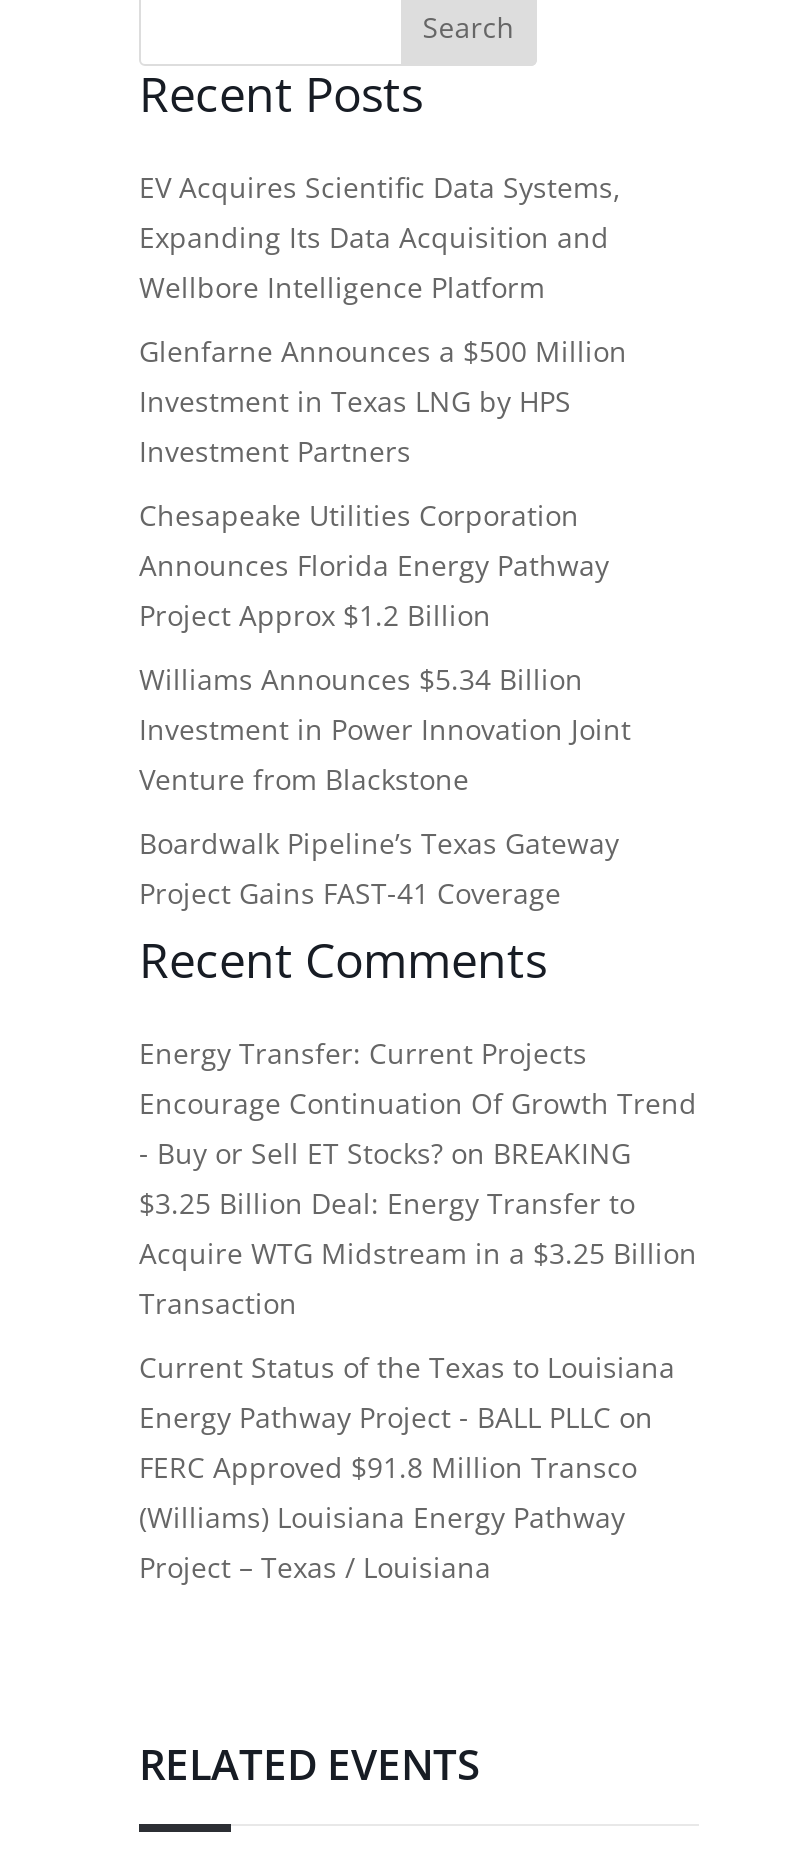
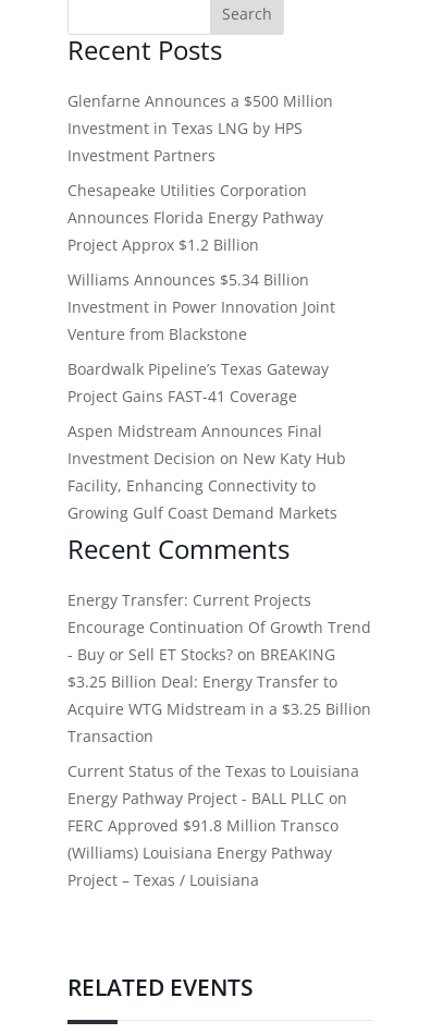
- EV Acquires Scientific Data Systems,
- Expanding Its Data Acquisition and
- Wellbore Intelligence Platform

moved up: Glenfarne Announces a $500 Million | Investment in Texas LNG by HPS | Investment Partners | ... | Boardwalk Pipeline’s Texas Gateway | Project Gains FAST-41 Coverage

+ Aspen Midstream Announces Final
+ Investment Decision on New Katy Hub
+ Facility, Enhancing Connectivity to
+ Growing Gulf Coast Demand Markets
